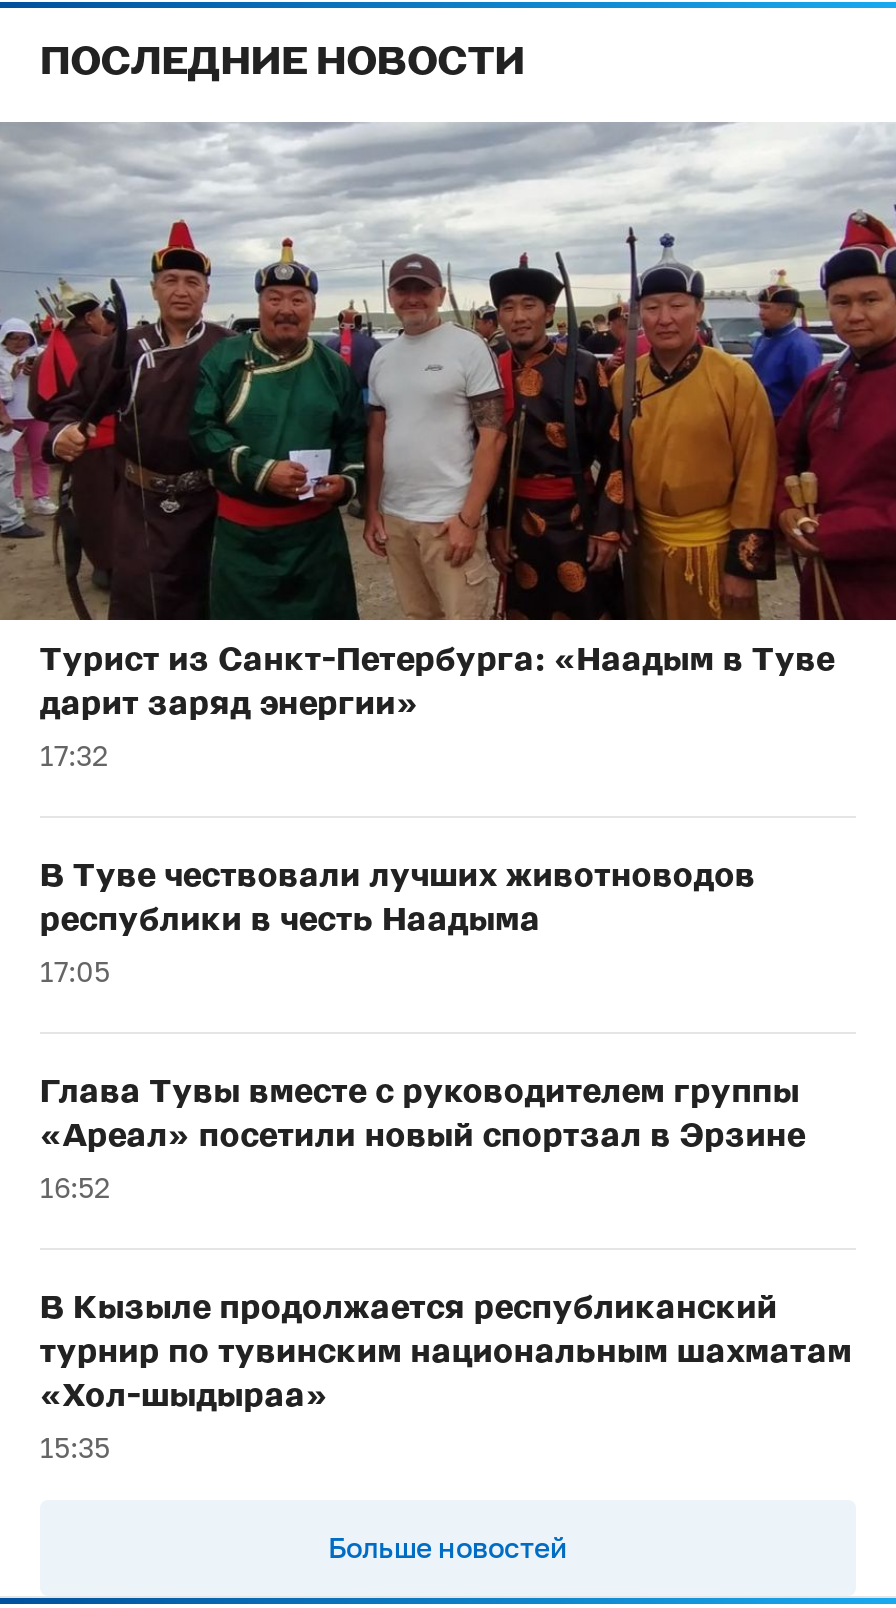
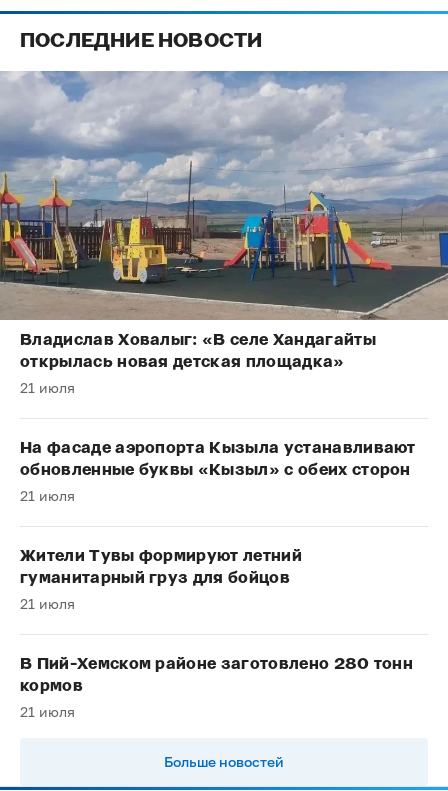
- [image]
- Турист из Санкт-Петербурга: «Наадым в Туве
- дарит заряд энергии»
- 17:32
+ [image]
+ Владислав Ховалыг: «В селе Хандагайты
+ открылась новая детская площадка»
+ 21 июля

- В Туве чествовали лучших животноводов
- республики в честь Наадыма
- 17:05
+ На фасаде аэропорта Кызыла устанавливают
+ обновленные буквы «Кызыл» с обеих сторон
+ 21 июля

- Глава Тувы вместе с руководителем группы
- «Ареал» посетили новый спортзал в Эрзине
- 16:52
+ Жители Тувы формируют летний
+ гуманитарный груз для бойцов
+ 21 июля

- В Кызыле продолжается республиканский
- турнир по тувинским национальным шахматам
- «Хол-шыдыраа»
- 15:35
+ В Пий-Хемском районе заготовлено 280 тонн
+ кормов
+ 21 июля
